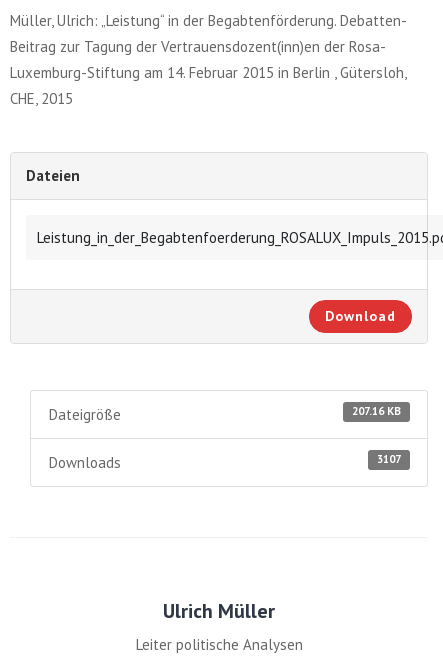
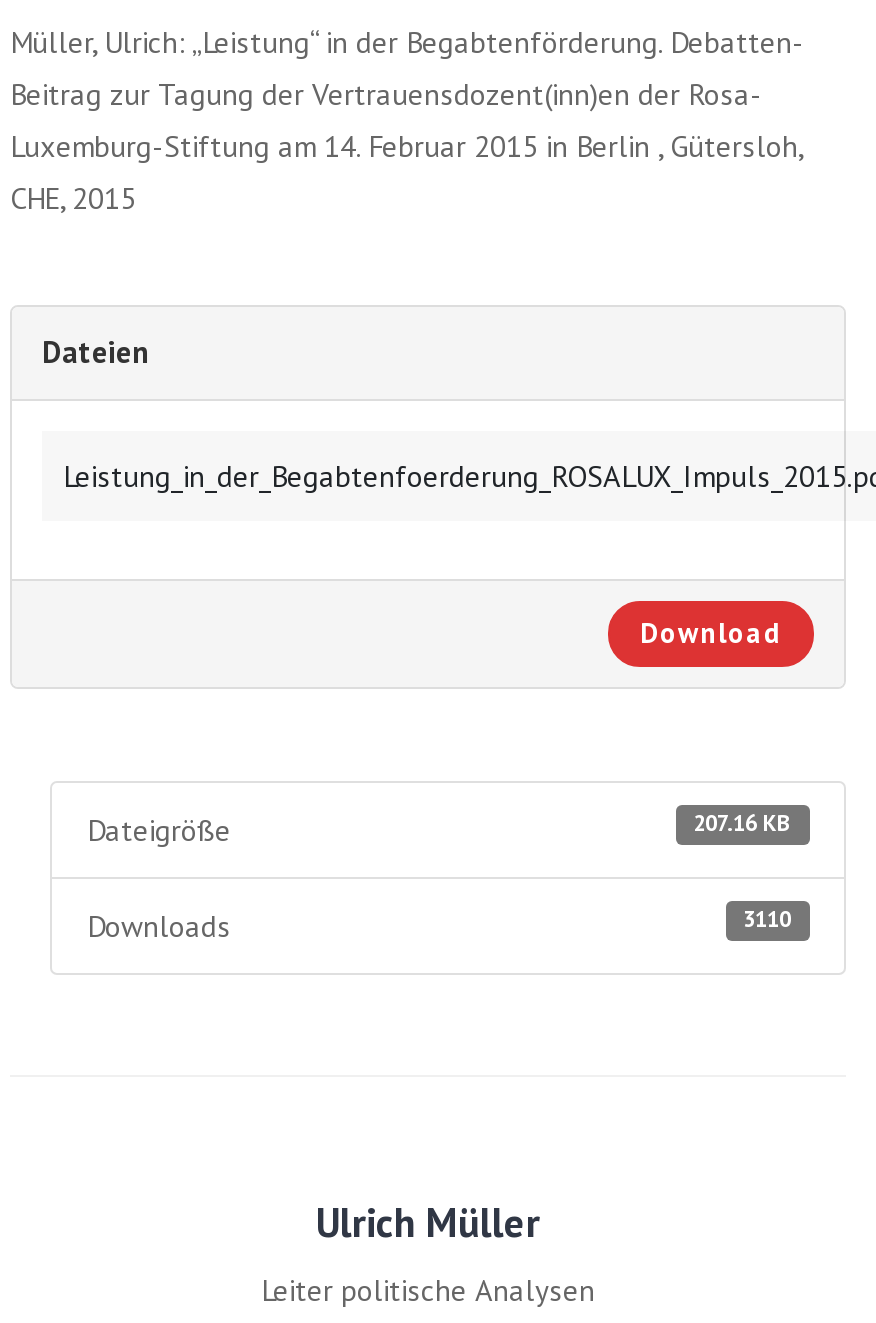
- 3107
+ 3110
